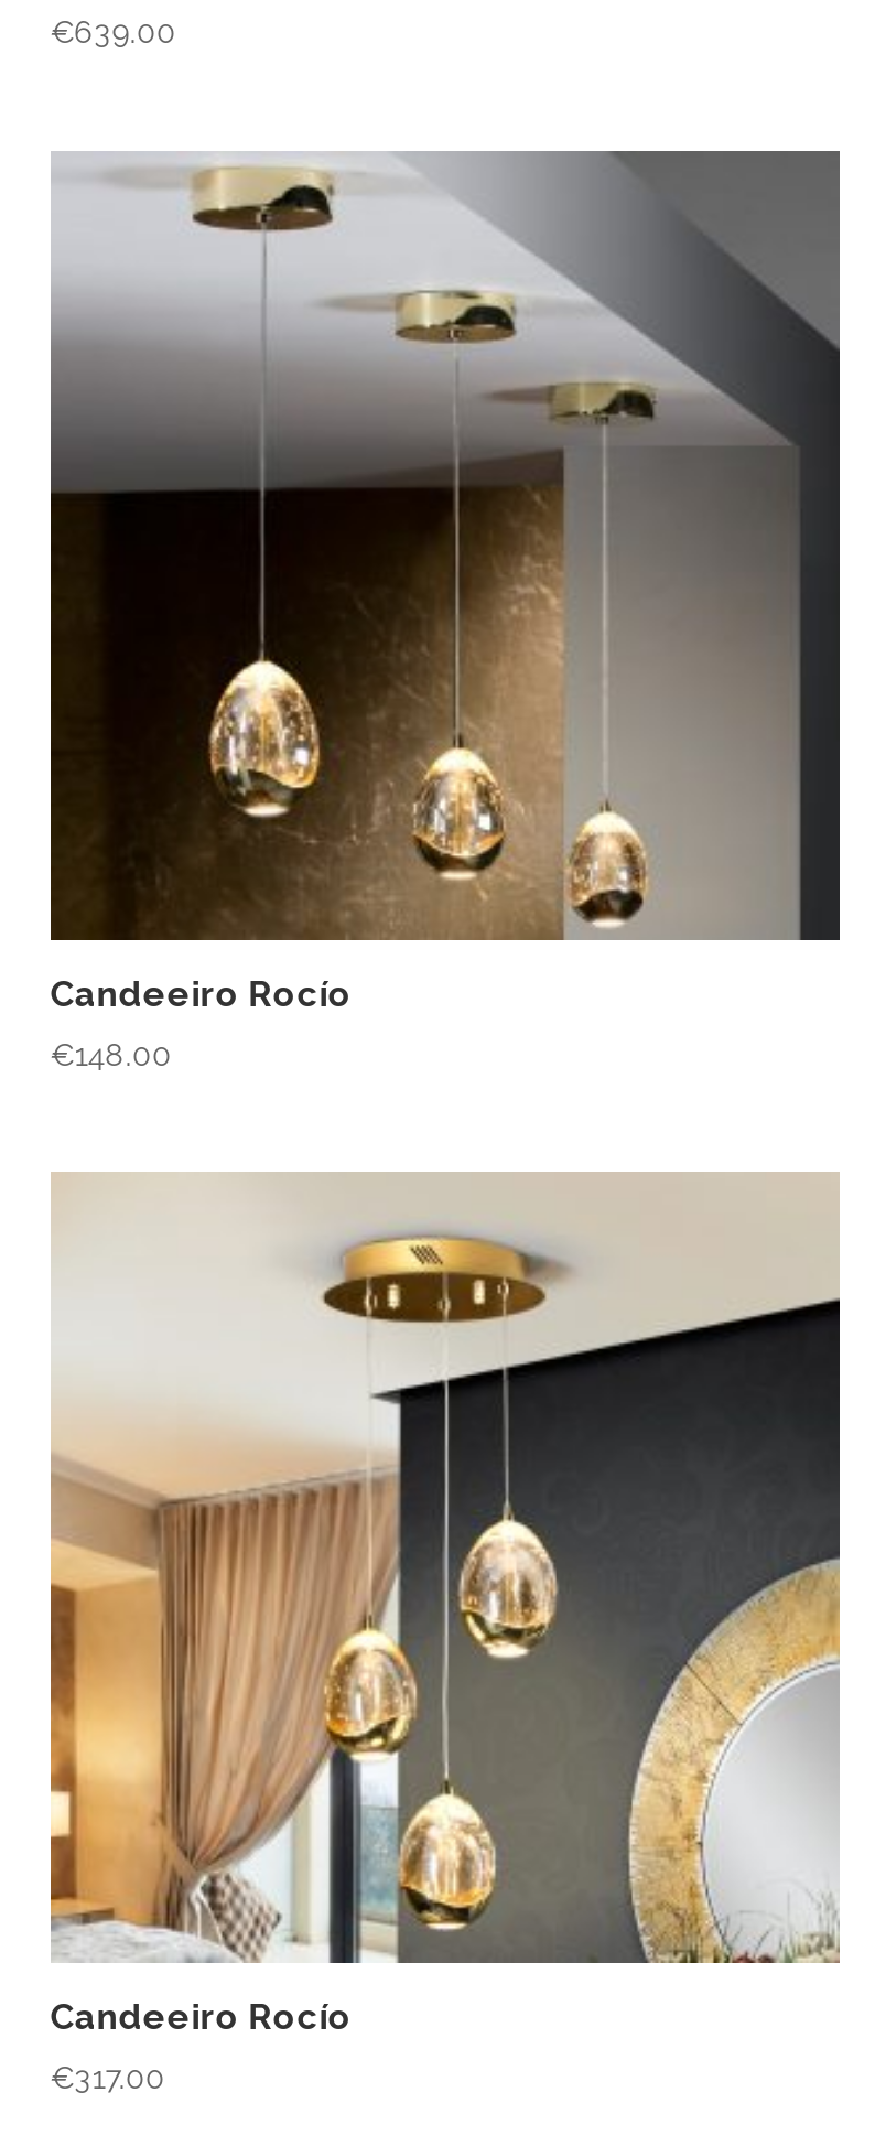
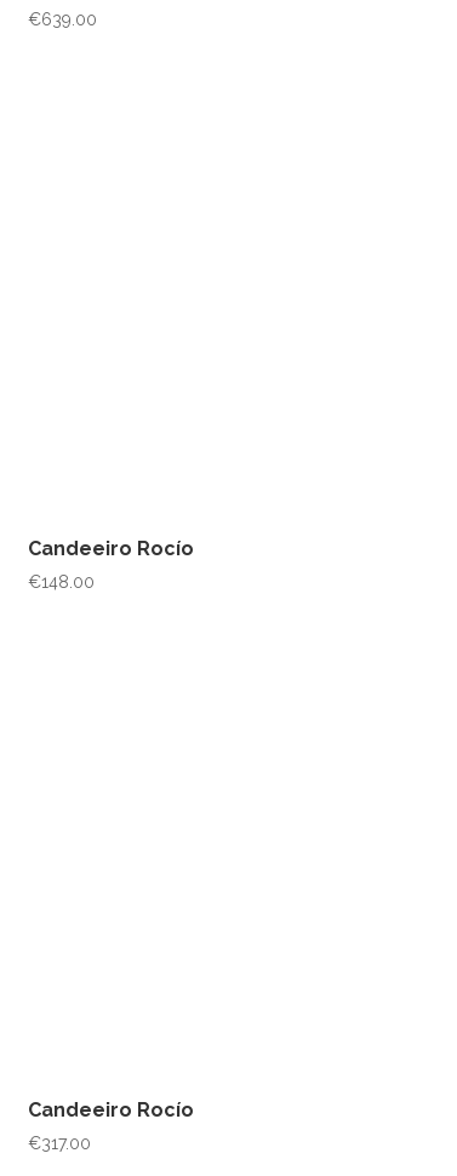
- [image]

- [image]
